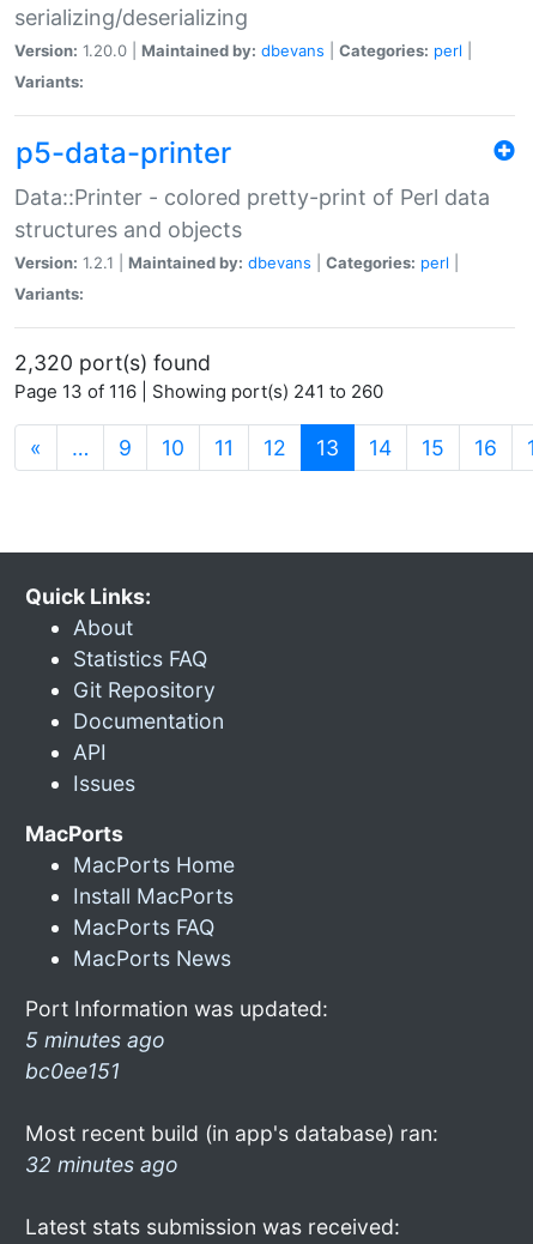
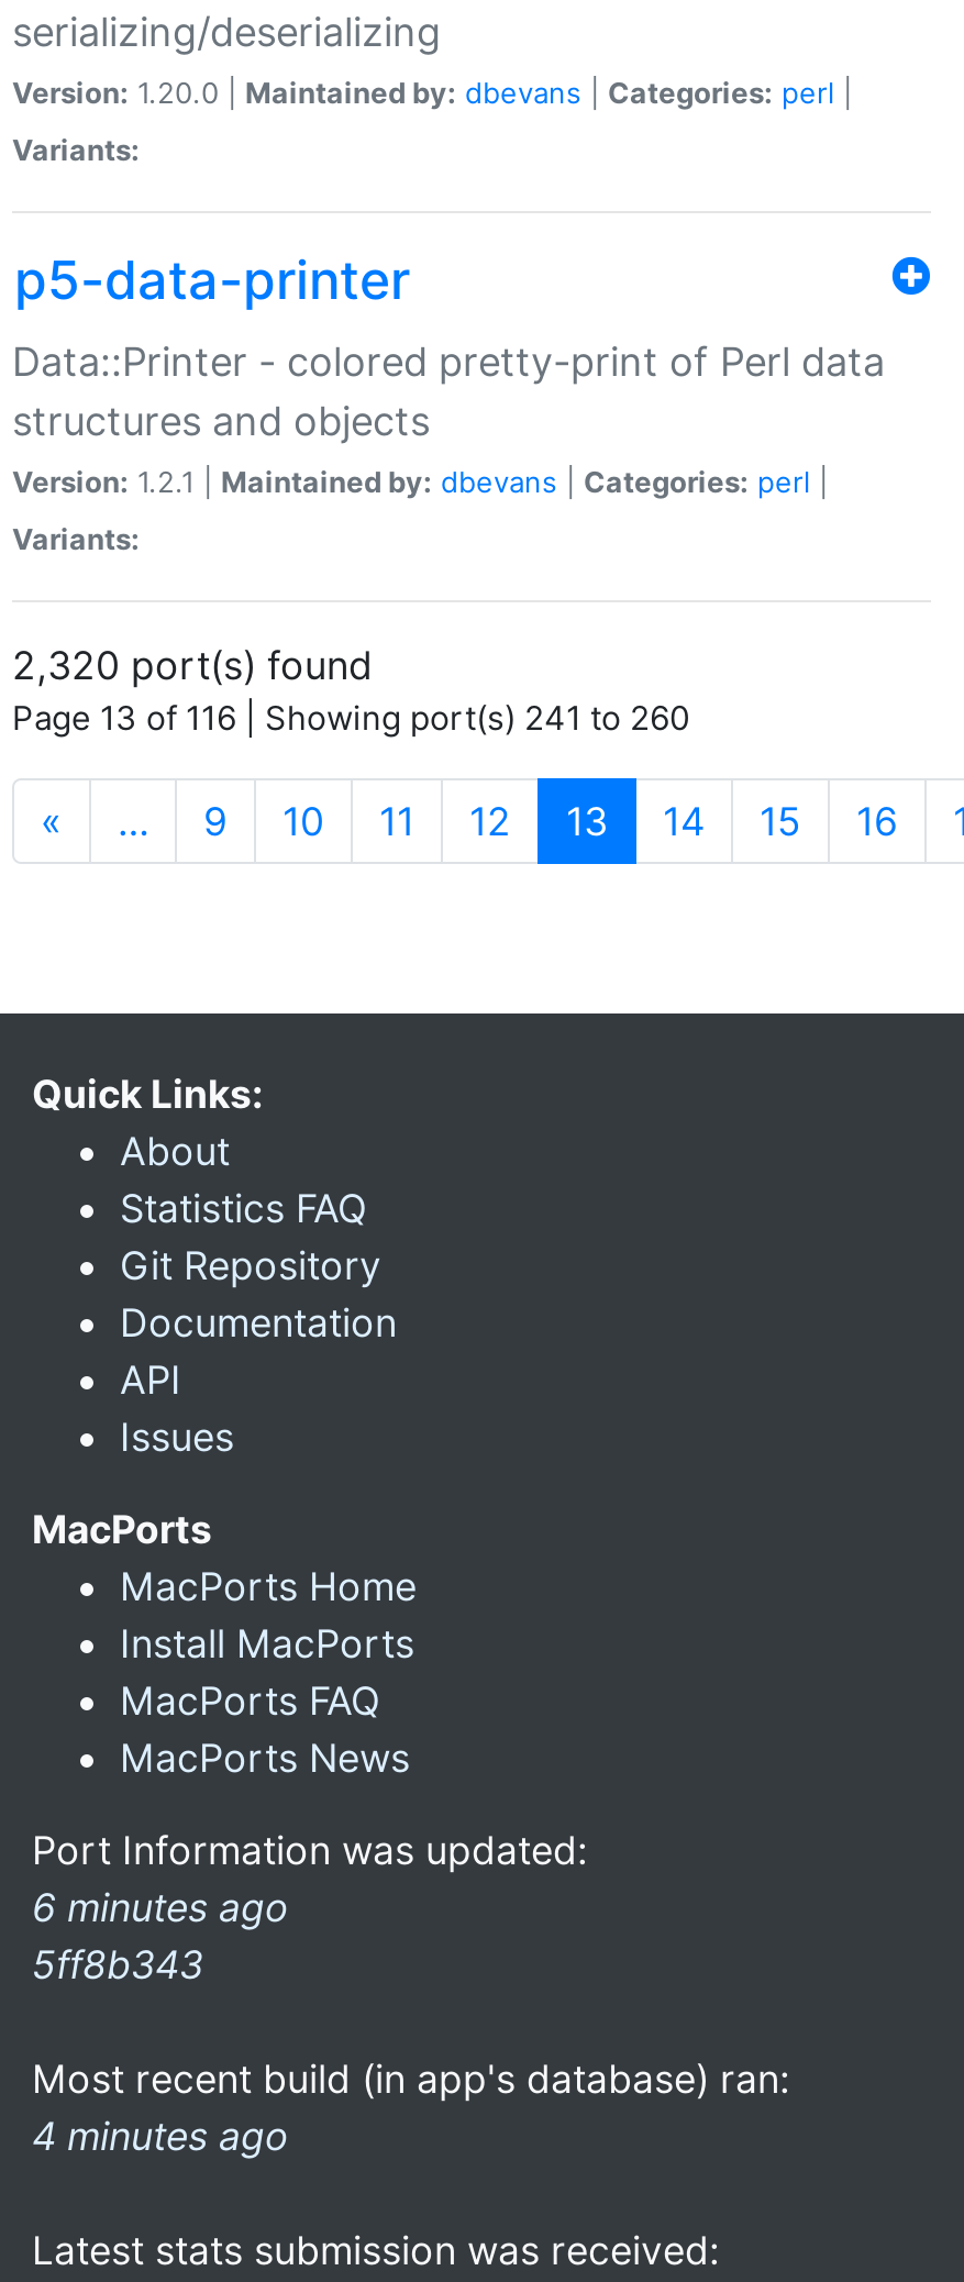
- 5 minutes ago
- bc0ee151
+ 6 minutes ago
+ 5ff8b343

- 32 minutes ago
+ 4 minutes ago
